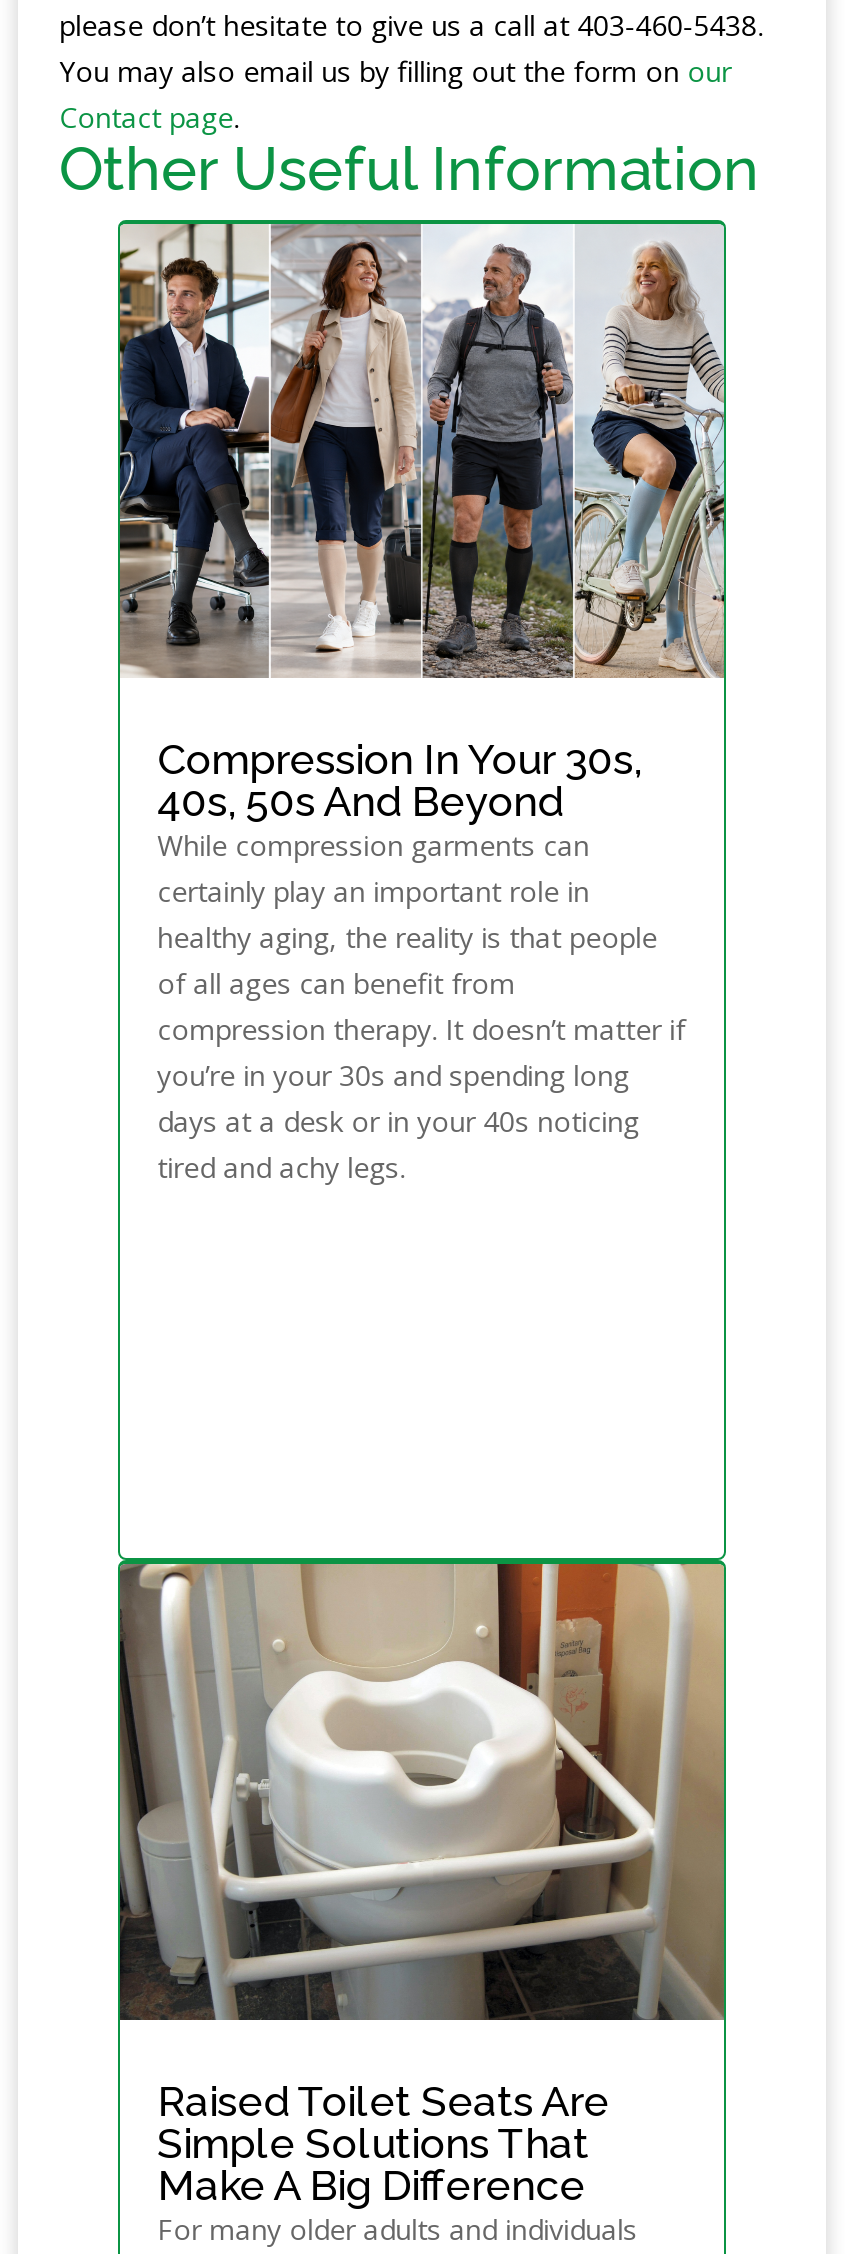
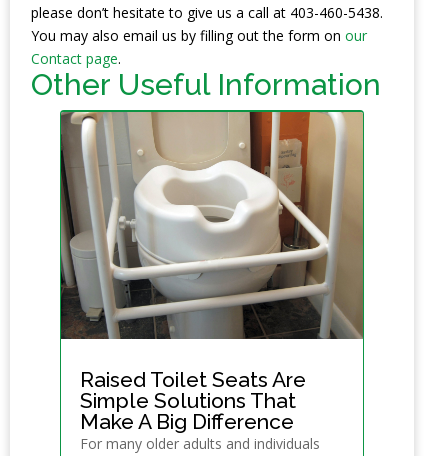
- [image]
- Compression In Your 30s,
- 40s, 50s And Beyond
- While compression garments can
- certainly play an important role in
- healthy aging, the reality is that people
- of all ages can benefit from
- compression therapy. It doesn’t matter if
- you’re in your 30s and spending long
- days at a desk or in your 40s noticing
- tired and achy legs.
